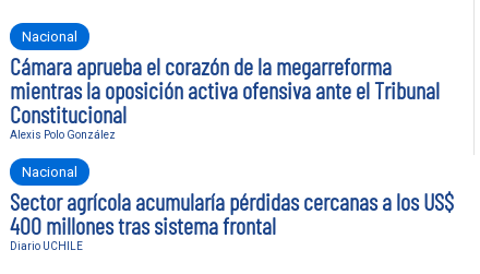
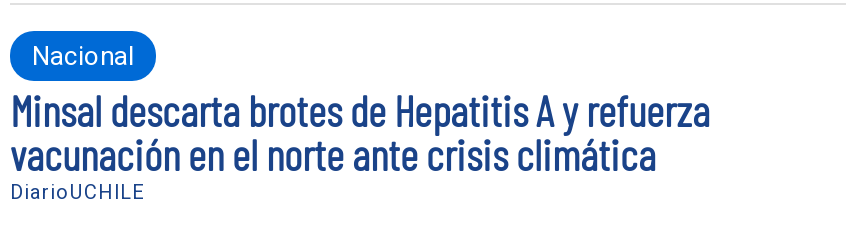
- Cámara aprueba el corazón de la megarreforma
- mientras la oposición activa ofensiva ante el Tribunal
- Constitucional
- Alexis Polo González
- Nacional
- Sector agrícola acumularía pérdidas cercanas a los US$
- 400 millones tras sistema frontal
+ Minsal descarta brotes de Hepatitis A y refuerza
+ vacunación en el norte ante crisis climática
